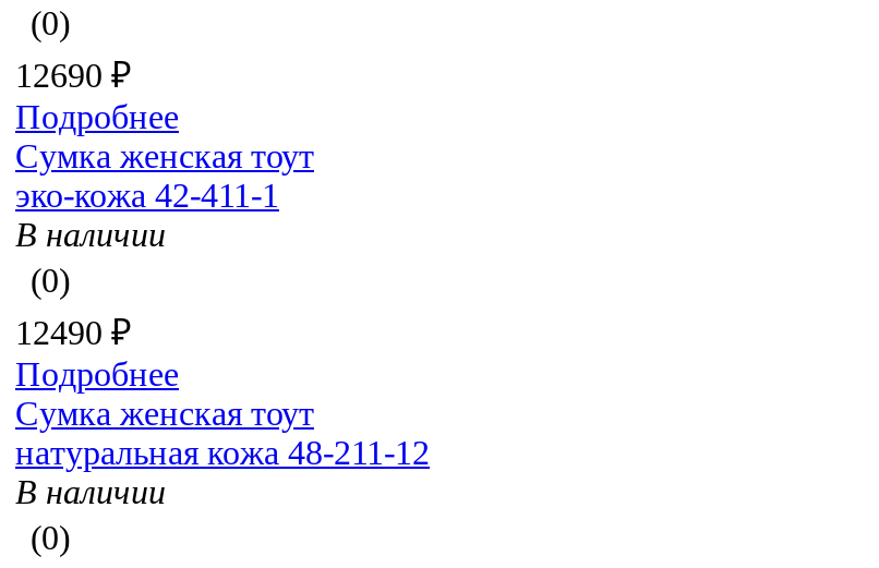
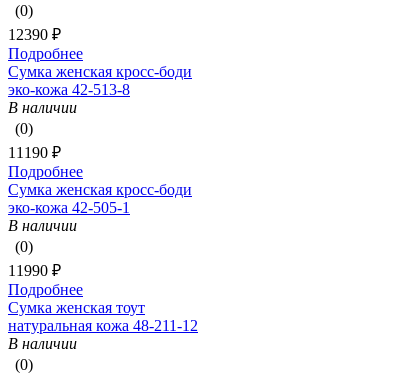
- 12690 ₽
+ 12390 ₽

- Сумка женская тоут
+ Сумка женская кросс-боди

- эко-кожа 42-411-1
+ эко-кожа 42-513-8

- 12490 ₽
+ 11190 ₽
+ Подробнее
+ Сумка женская кросс-боди
+ эко-кожа 42-505-1
+ В наличии
+ (0)
+ 11990 ₽
